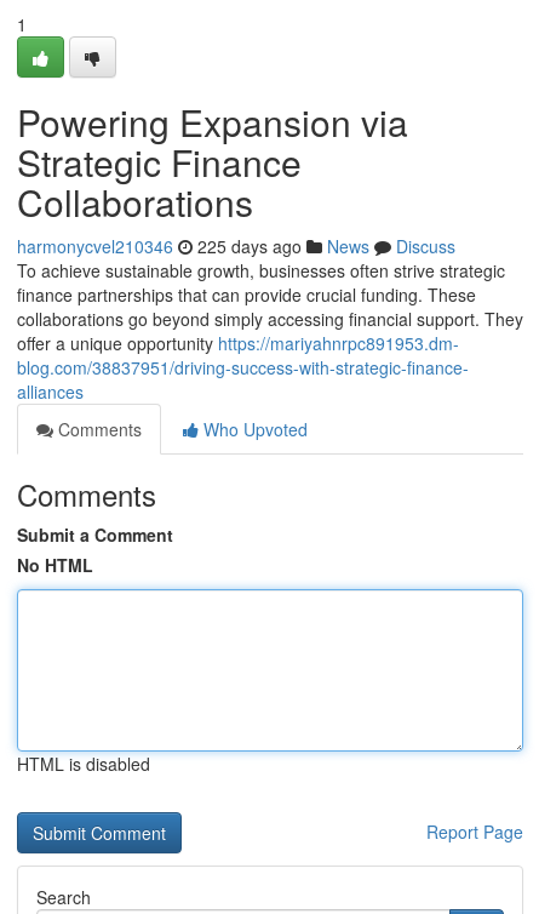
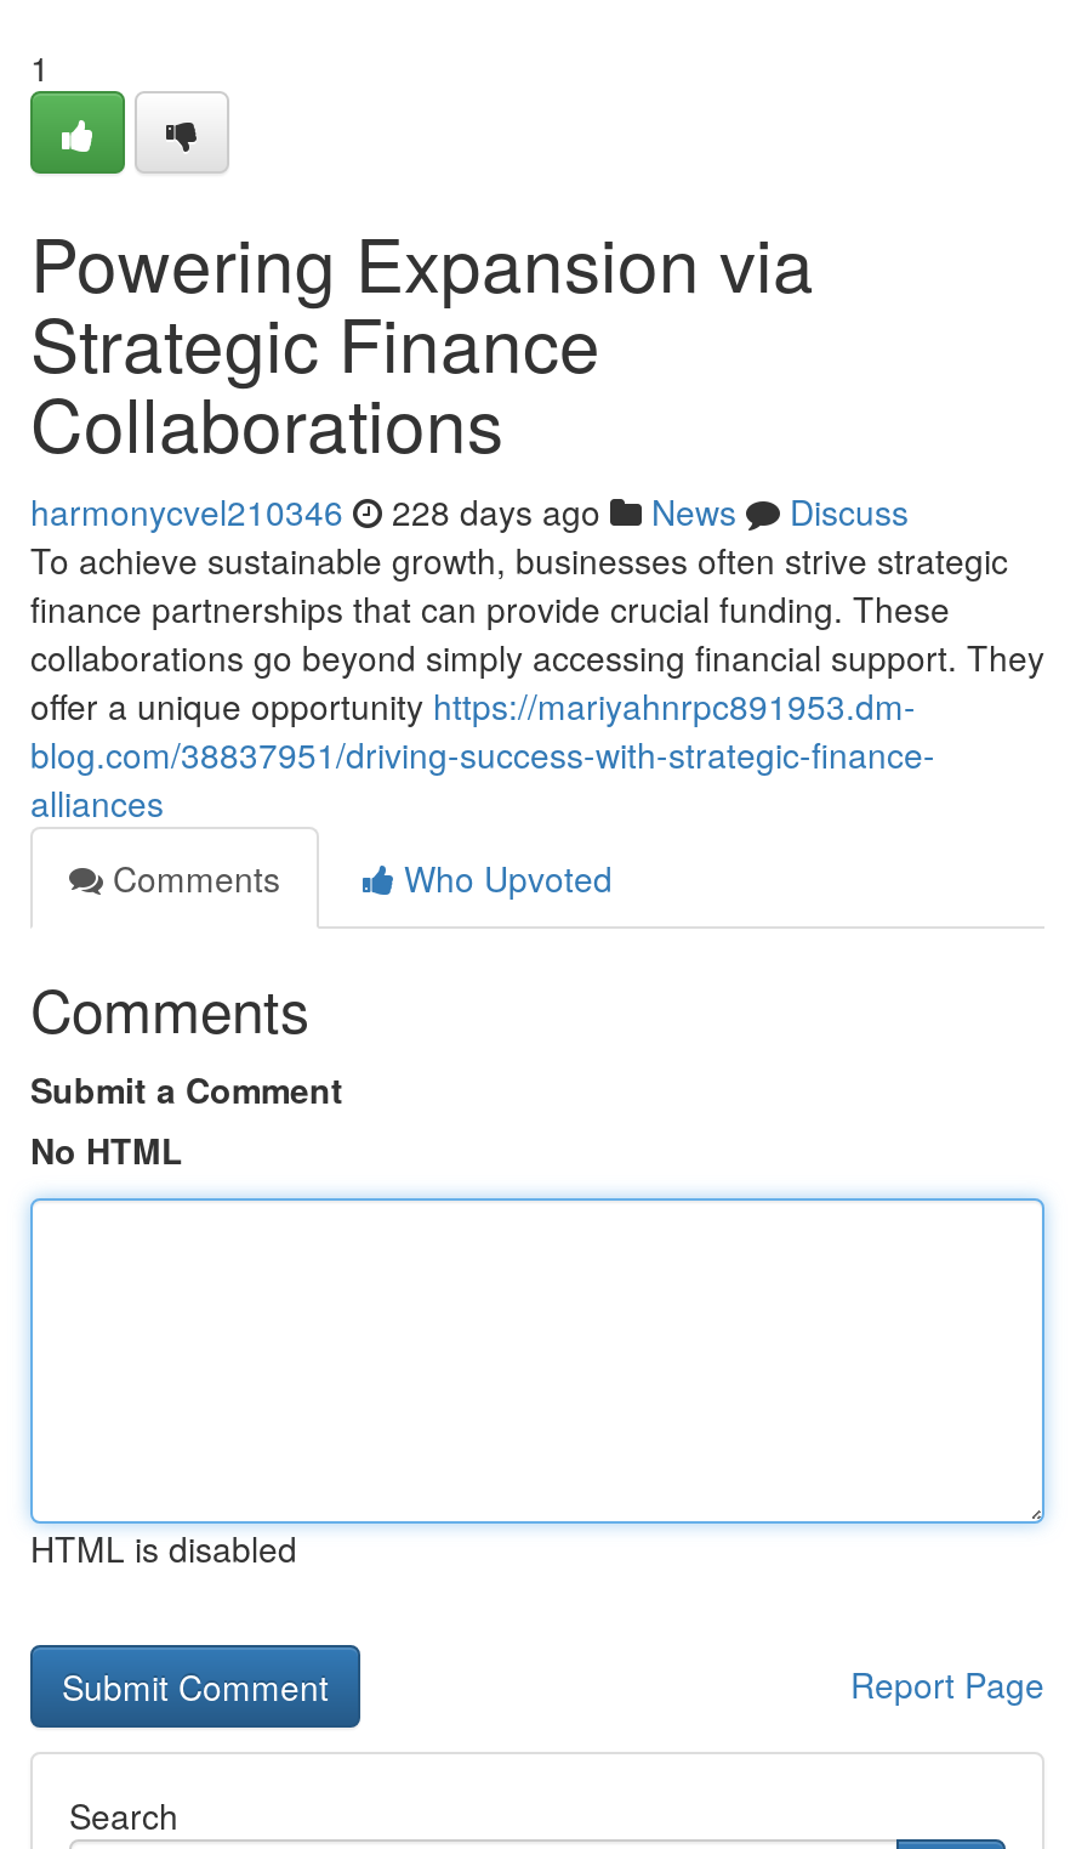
- harmonycvel210346 225 days ago News Discuss
+ harmonycvel210346 228 days ago News Discuss
